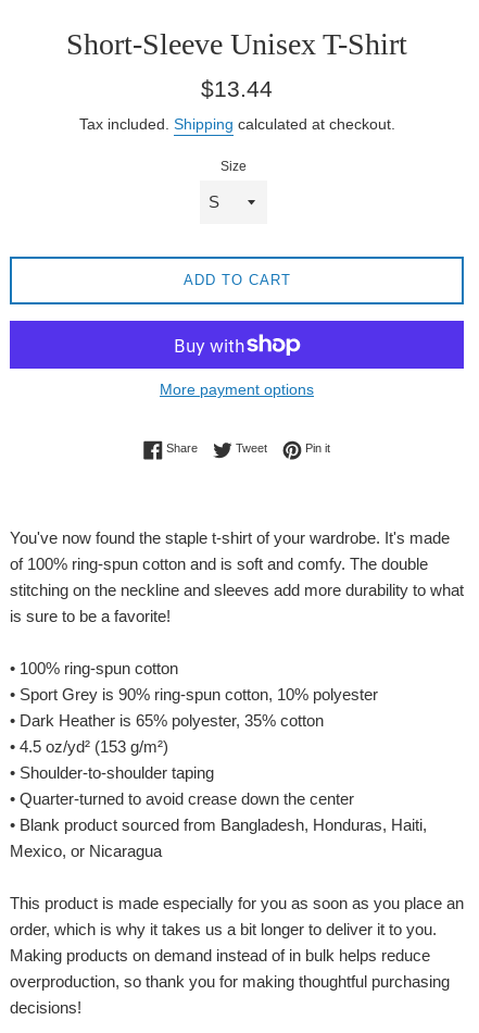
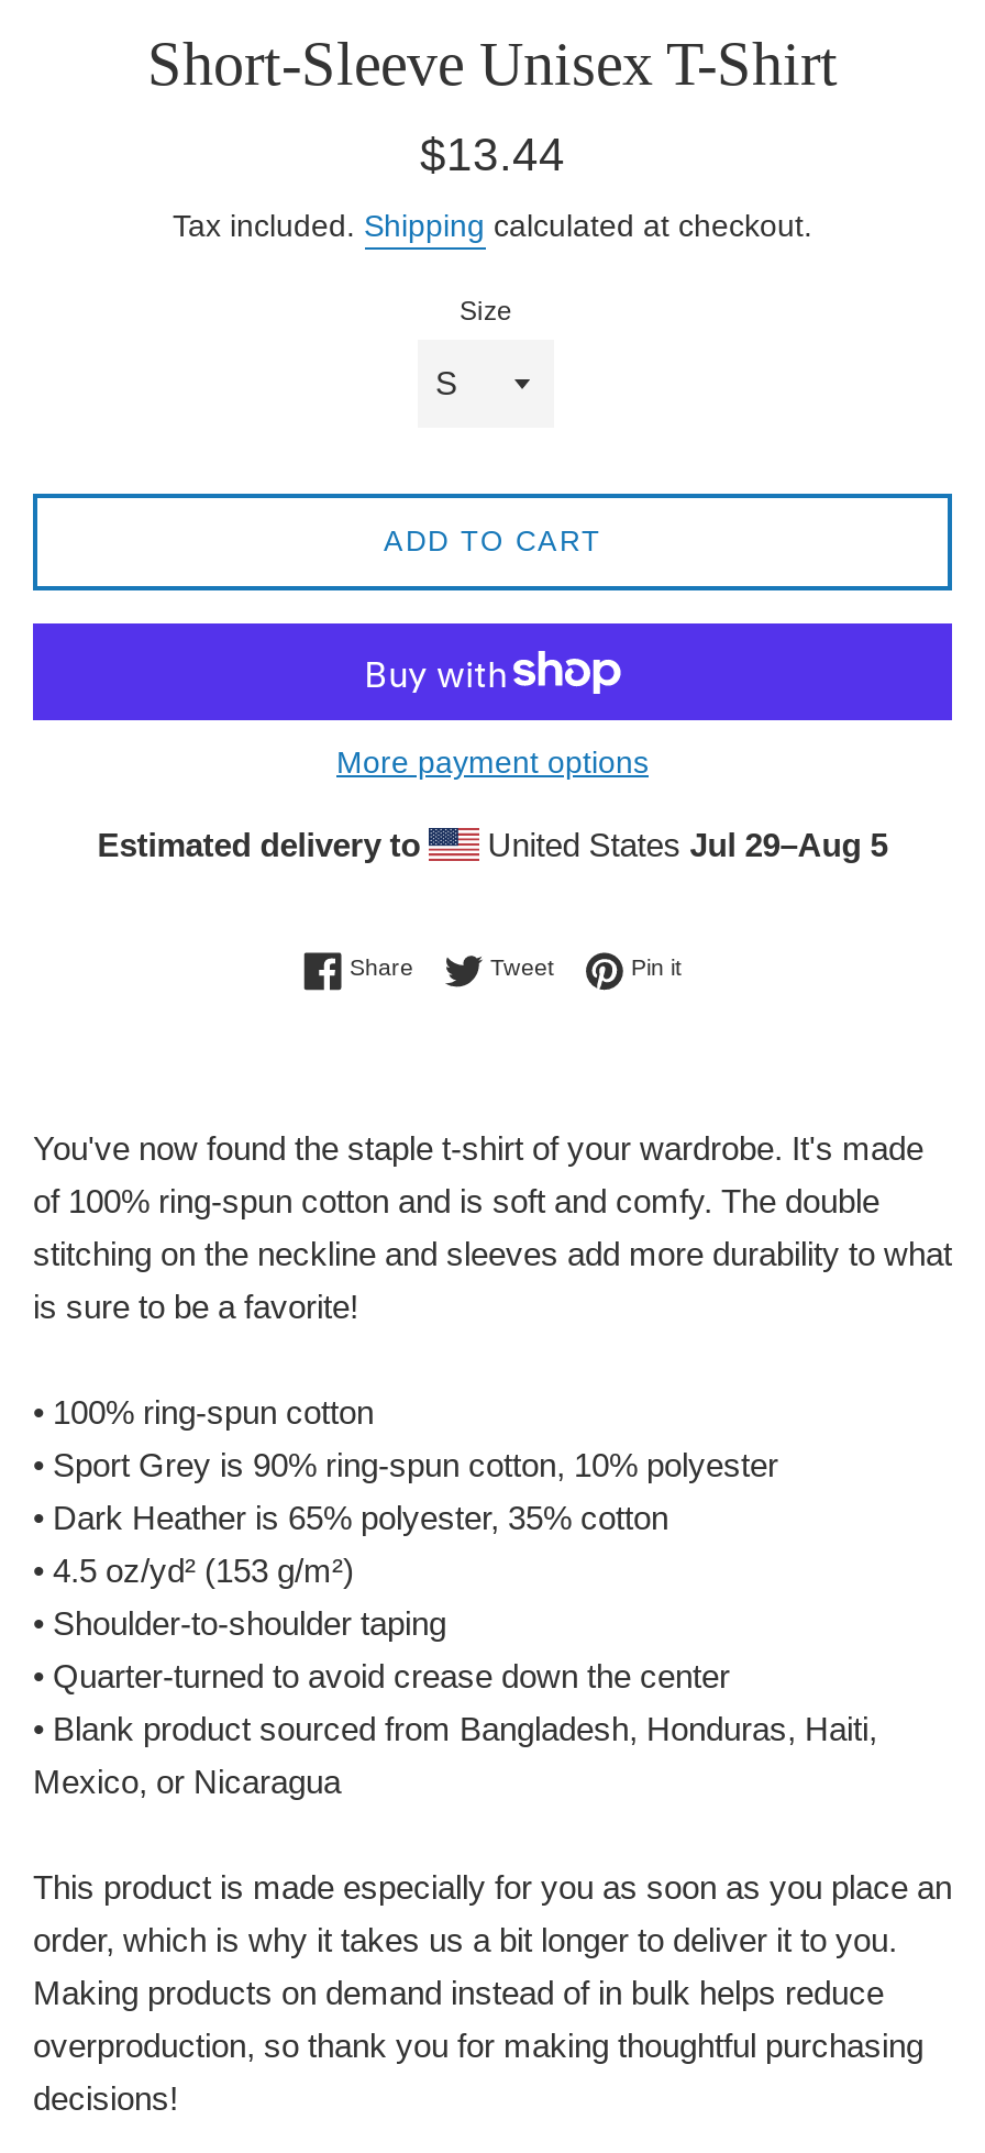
+ Estimated delivery to
+ United States Jul 29–Aug 5
